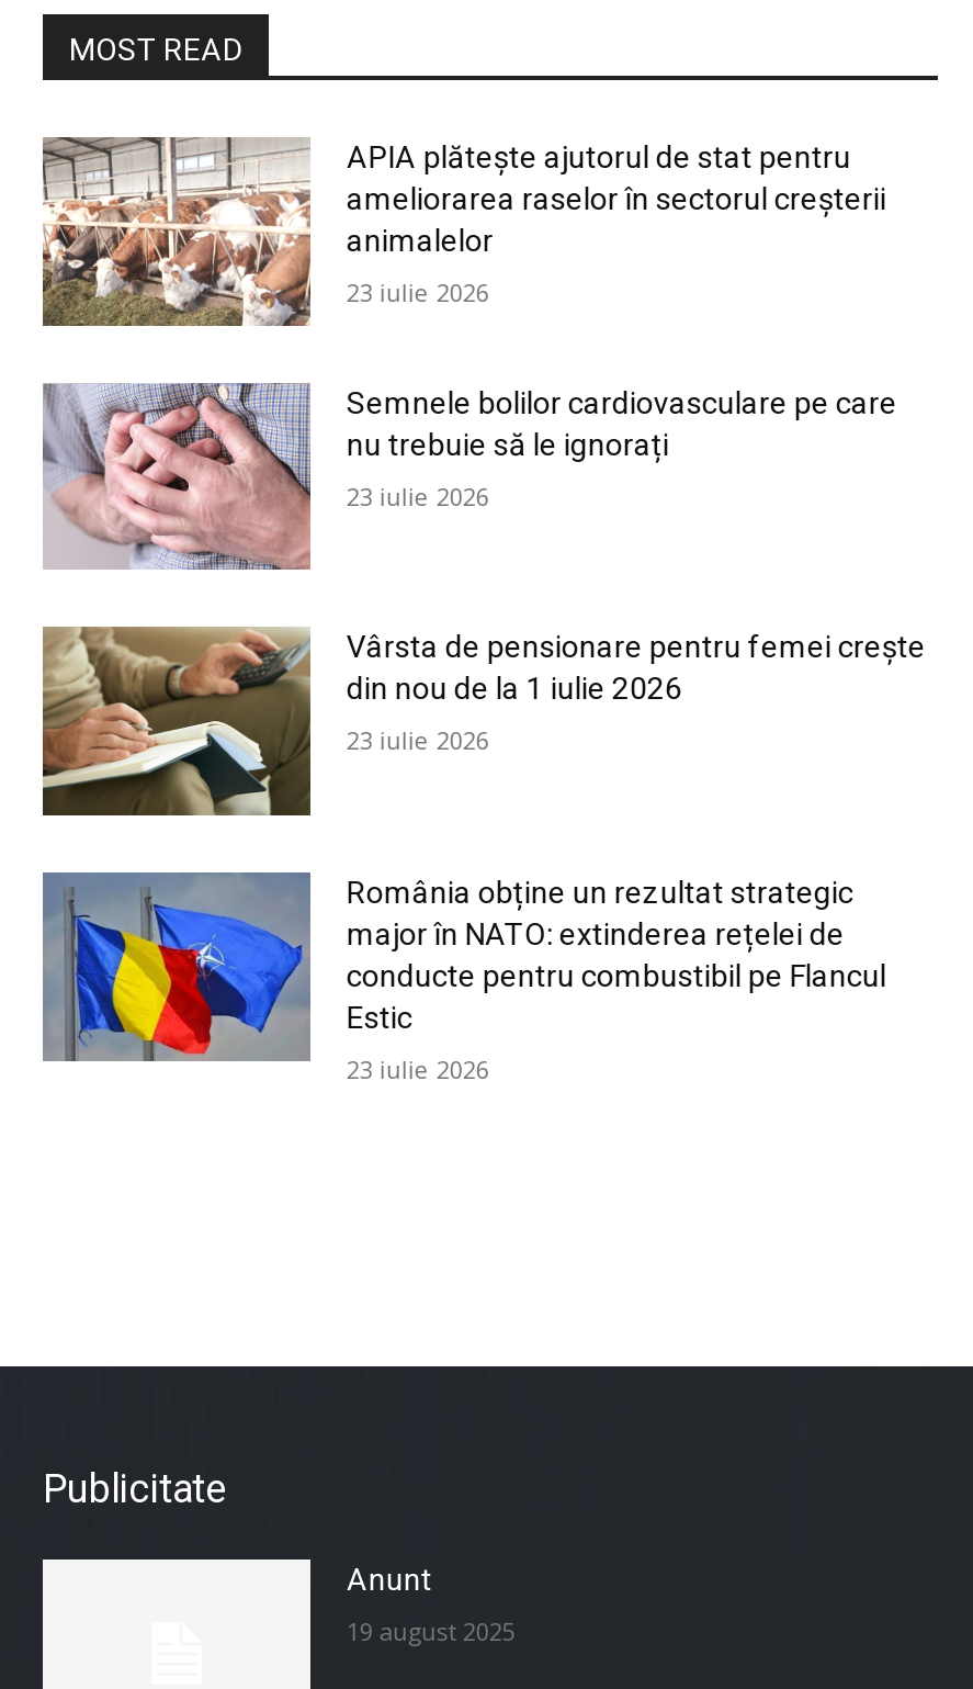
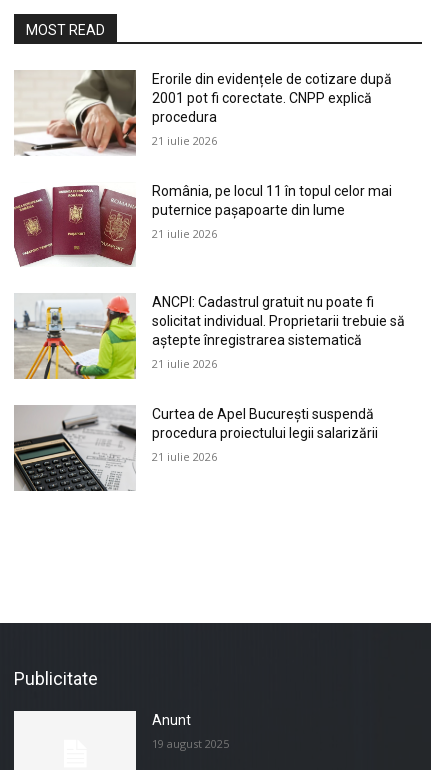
- [image]
- APIA plătește ajutorul de stat pentru
- ameliorarea raselor în sectorul creșterii
- animalelor
+ [image]
+ Erorile din evidențele de cotizare după
+ 2001 pot fi corectate. CNPP explică
+ procedura

- 23 iulie 2026
+ 21 iulie 2026

- [image]
- Semnele bolilor cardiovasculare pe care
- nu trebuie să le ignorați
+ [image]
+ România, pe locul 11 în topul celor mai
+ puternice pașapoarte din lume

- 23 iulie 2026
+ 21 iulie 2026

- [image]
- Vârsta de pensionare pentru femei crește
- din nou de la 1 iulie 2026
+ [image]
+ ANCPI: Cadastrul gratuit nu poate fi
+ solicitat individual. Proprietarii trebuie să
+ aștepte înregistrarea sistematică

- 23 iulie 2026
+ 21 iulie 2026

- [image]
- România obține un rezultat strategic
- major în NATO: extinderea rețelei de
- conducte pentru combustibil pe Flancul
- Estic
+ [image]
+ Curtea de Apel București suspendă
+ procedura proiectului legii salarizării

- 23 iulie 2026
+ 21 iulie 2026
